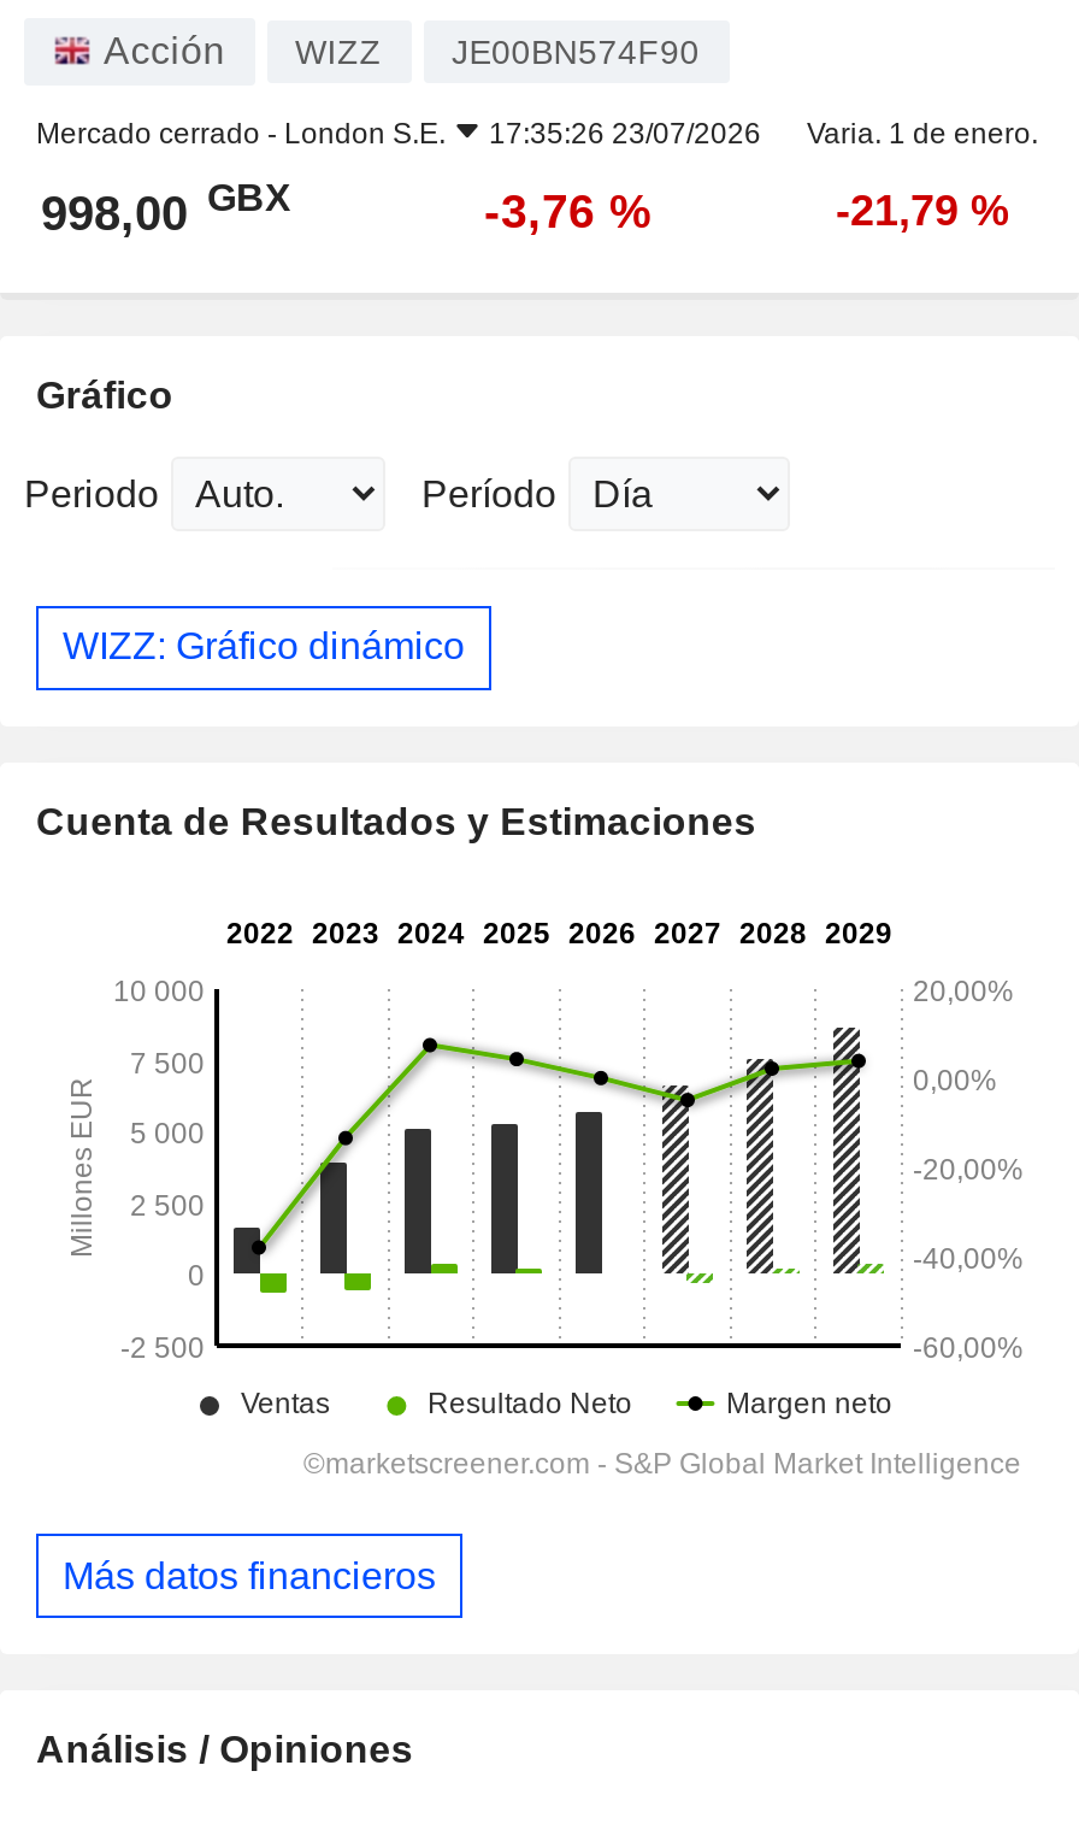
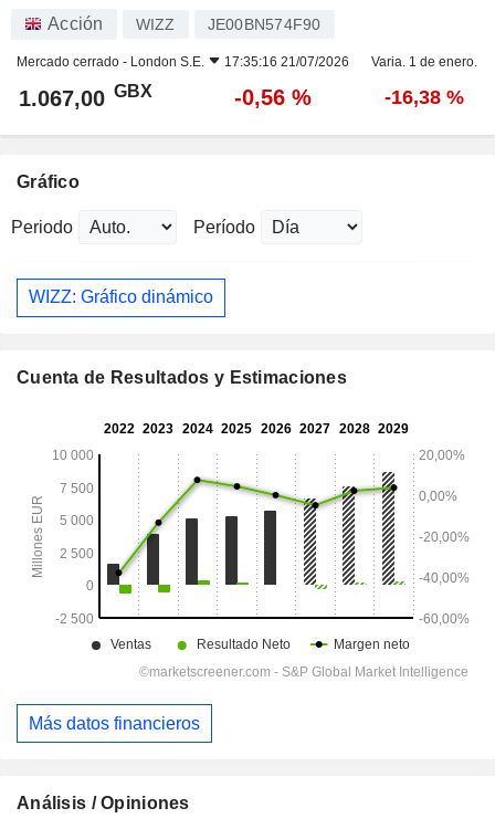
- Mercado cerrado - London S.E. 17:35:26 23/07/2026 Varia. 1 de enero.
+ Mercado cerrado - London S.E. 17:35:16 21/07/2026 Varia. 1 de enero.

- 998,00 GBX
+ 1.067,00 GBX

- -3,76 %
+ -0,56 %

- -21,79 %
+ -16,38 %
